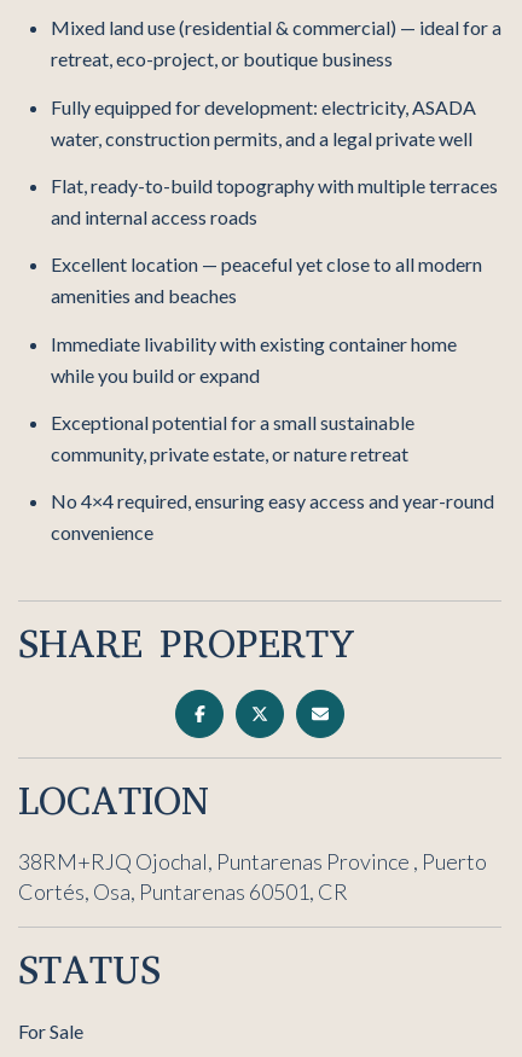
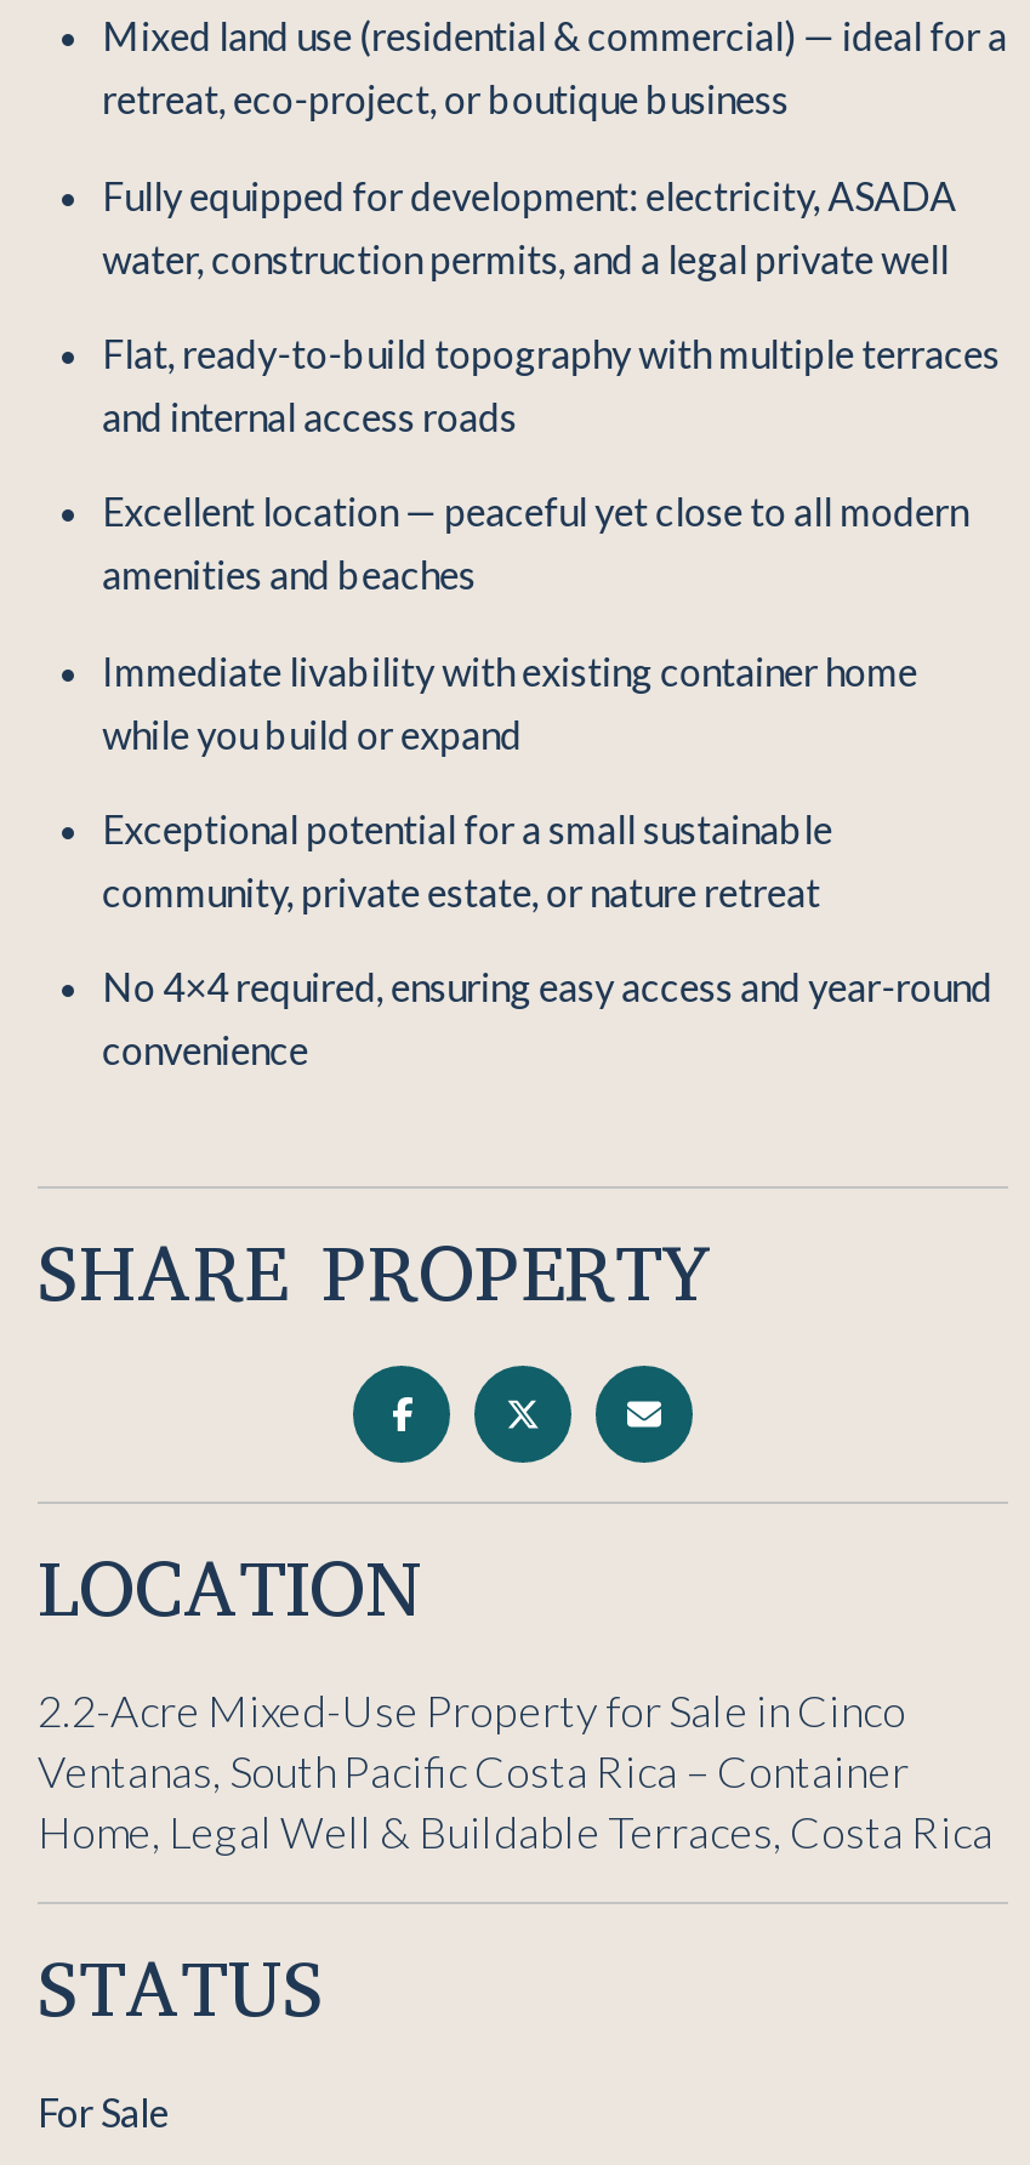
- 38RM+RJQ Ojochal, Puntarenas Province , Puerto
- Cortés, Osa, Puntarenas 60501, CR
+ 2.2-Acre Mixed-Use Property for Sale in Cinco
+ Ventanas, South Pacific Costa Rica – Container
+ Home, Legal Well & Buildable Terraces, Costa Rica
